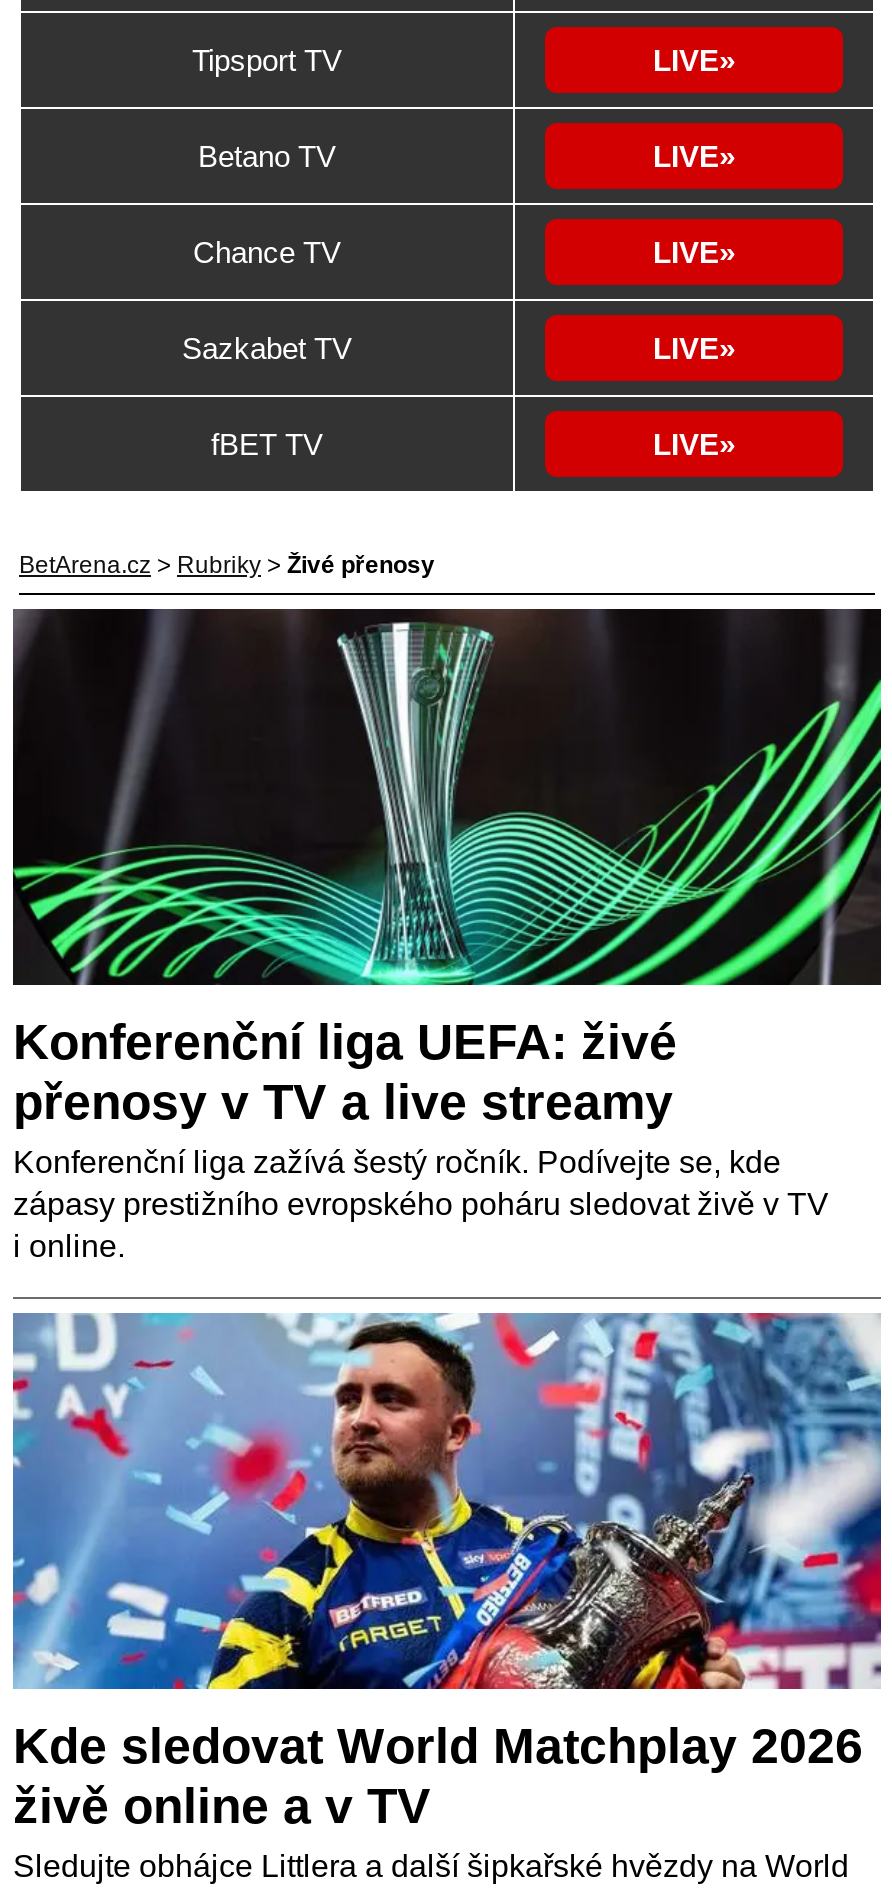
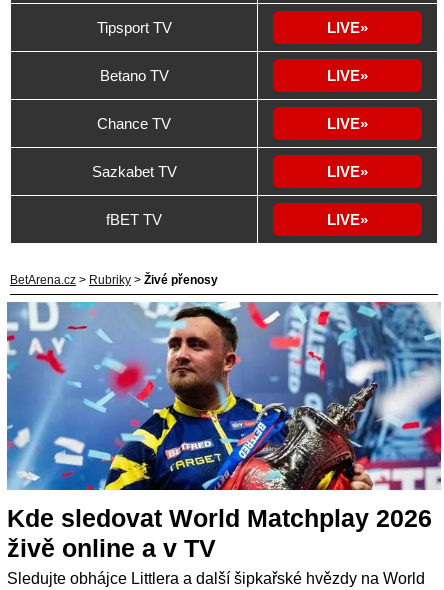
- [image]
- Konferenční liga UEFA: živé
- přenosy v TV a live streamy
- Konferenční liga zažívá šestý ročník. Podívejte se, kde
- zápasy prestižního evropského poháru sledovat živě v TV
- i online.
